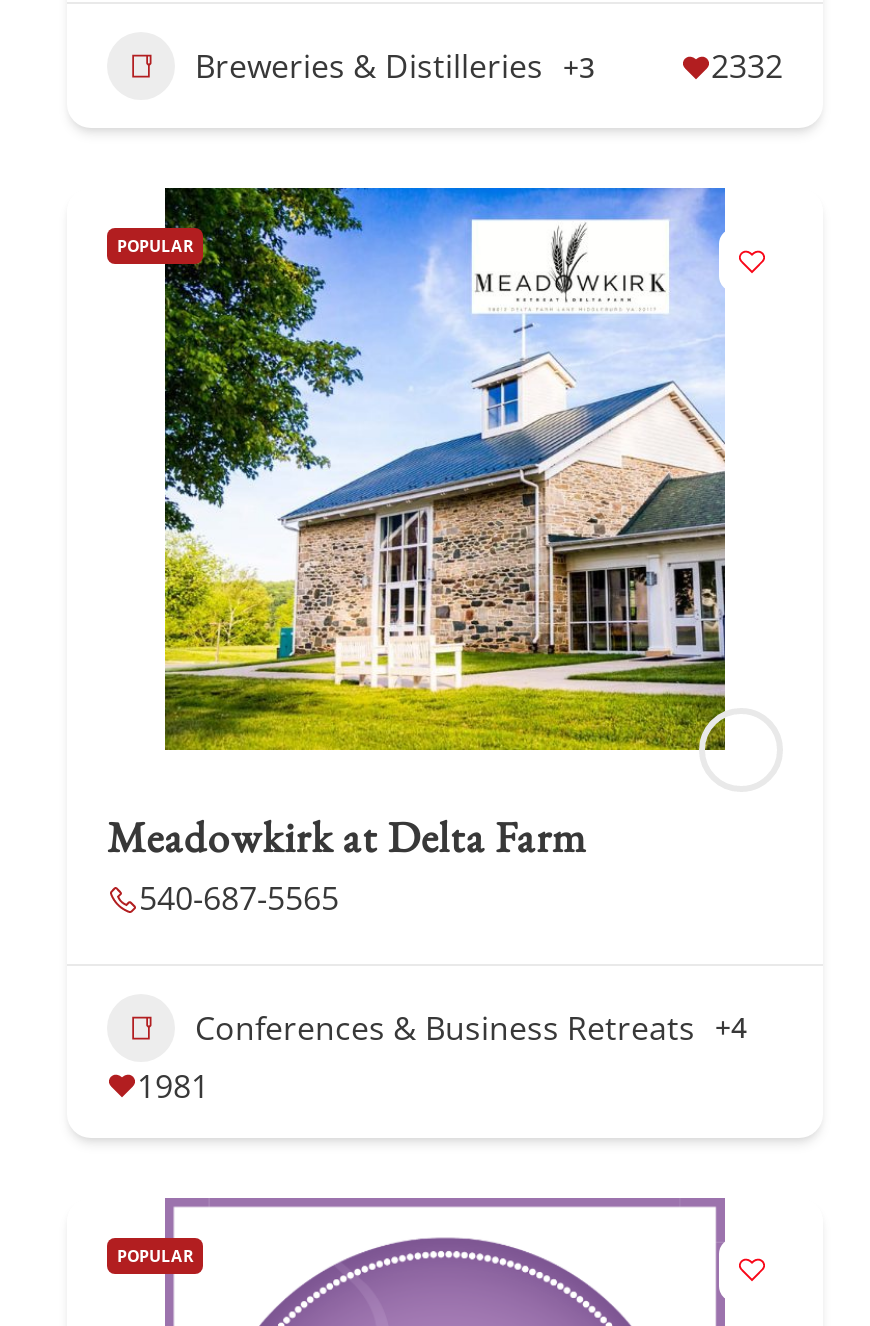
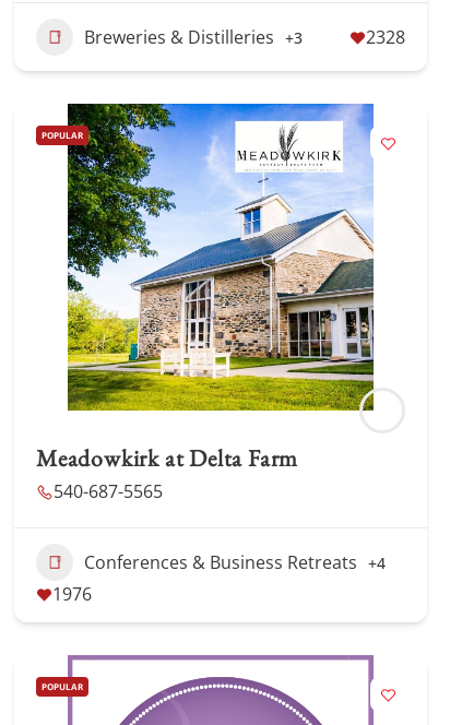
- 2332
+ 2328

- 1981
+ 1976
